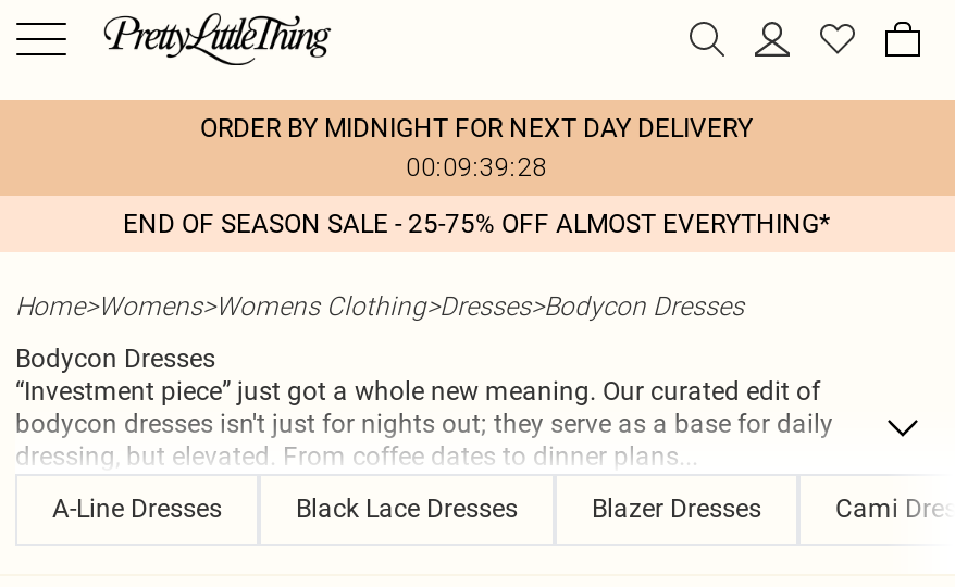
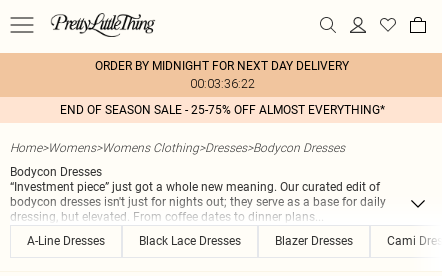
- 00:09:39:28
+ 00:03:36:22
